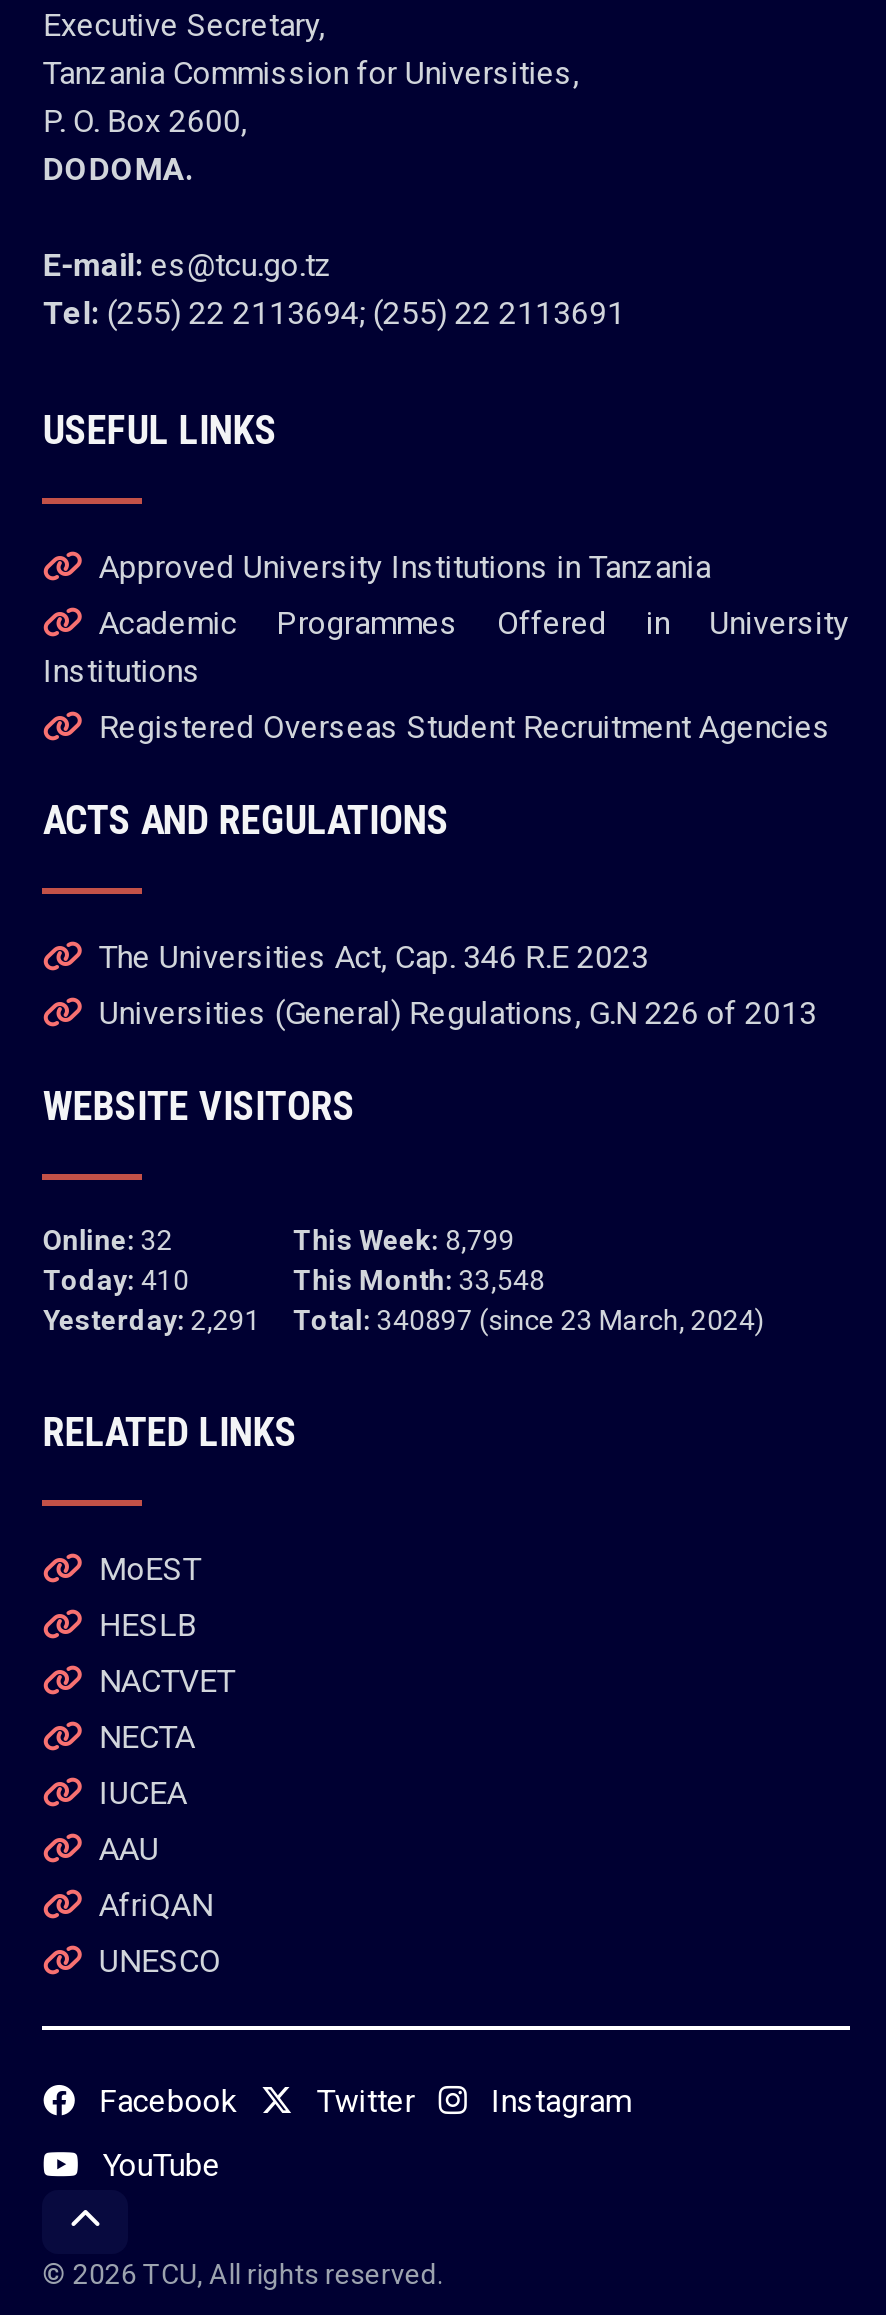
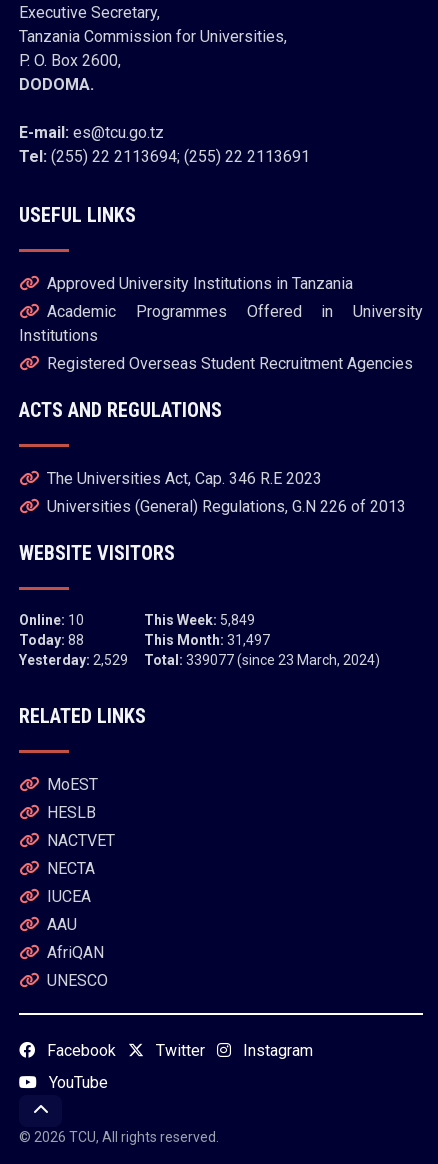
- Online: 32
+ Online: 10

- This Week: 8,799
+ This Week: 5,849

- Today: 410
+ Today: 88

- This Month: 33,548
+ This Month: 31,497

- Yesterday: 2,291
+ Yesterday: 2,529

- Total: 340897 (since 23 March, 2024)
+ Total: 339077 (since 23 March, 2024)
